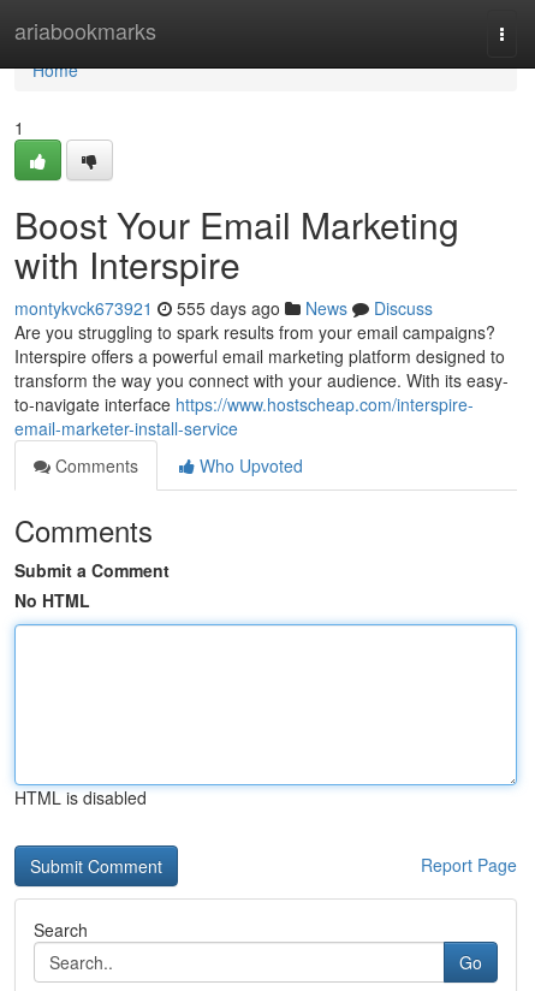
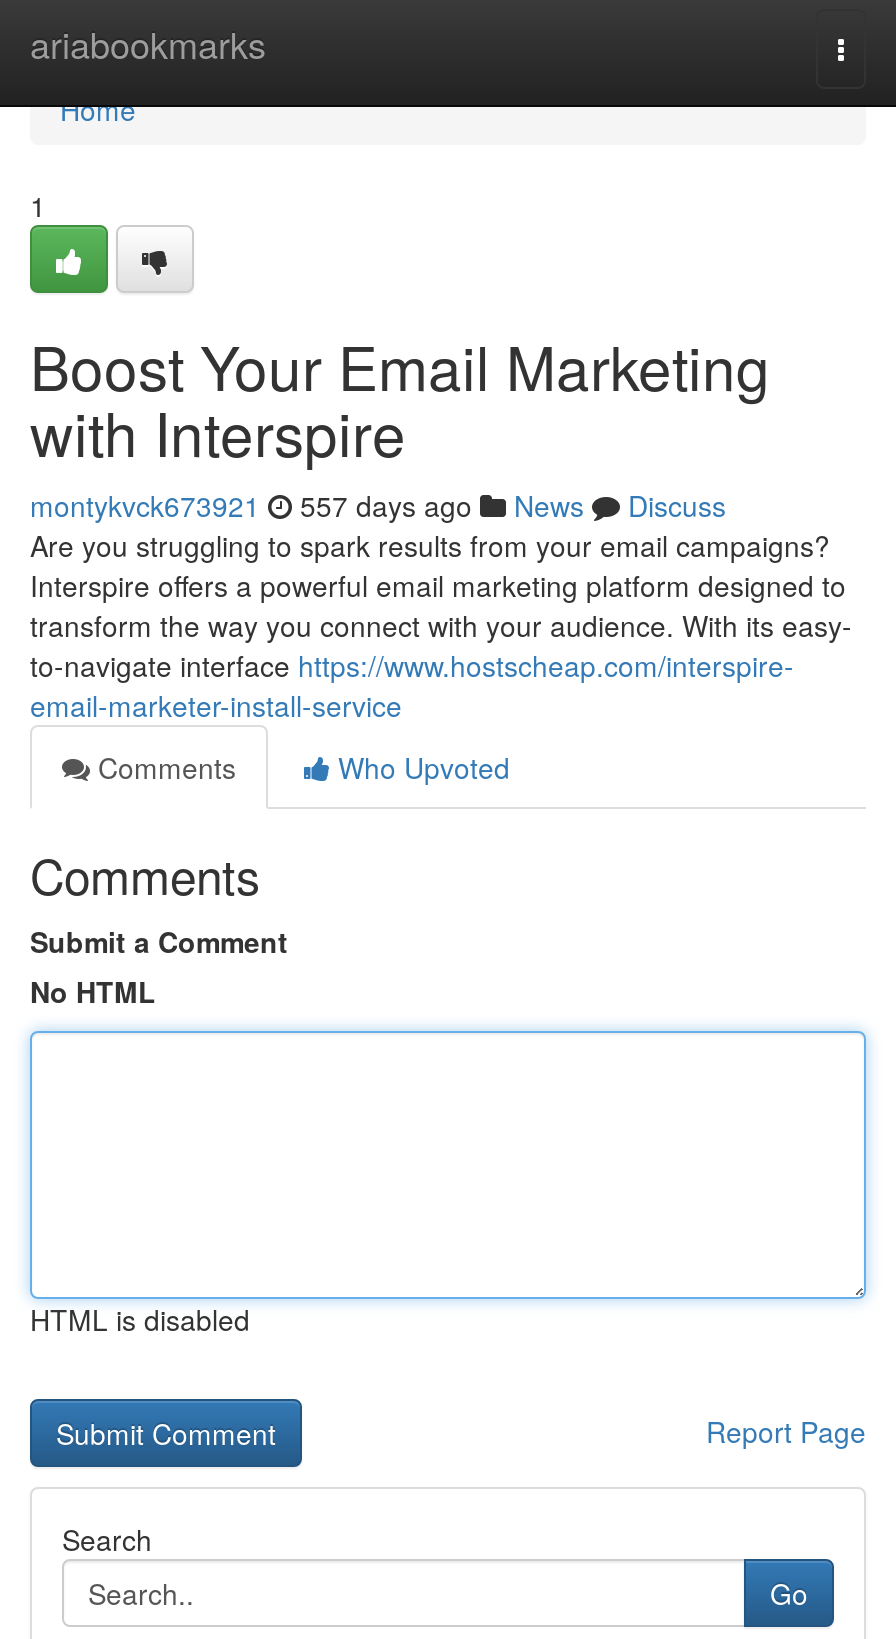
- montykvck673921 555 days ago News Discuss
+ montykvck673921 557 days ago News Discuss
